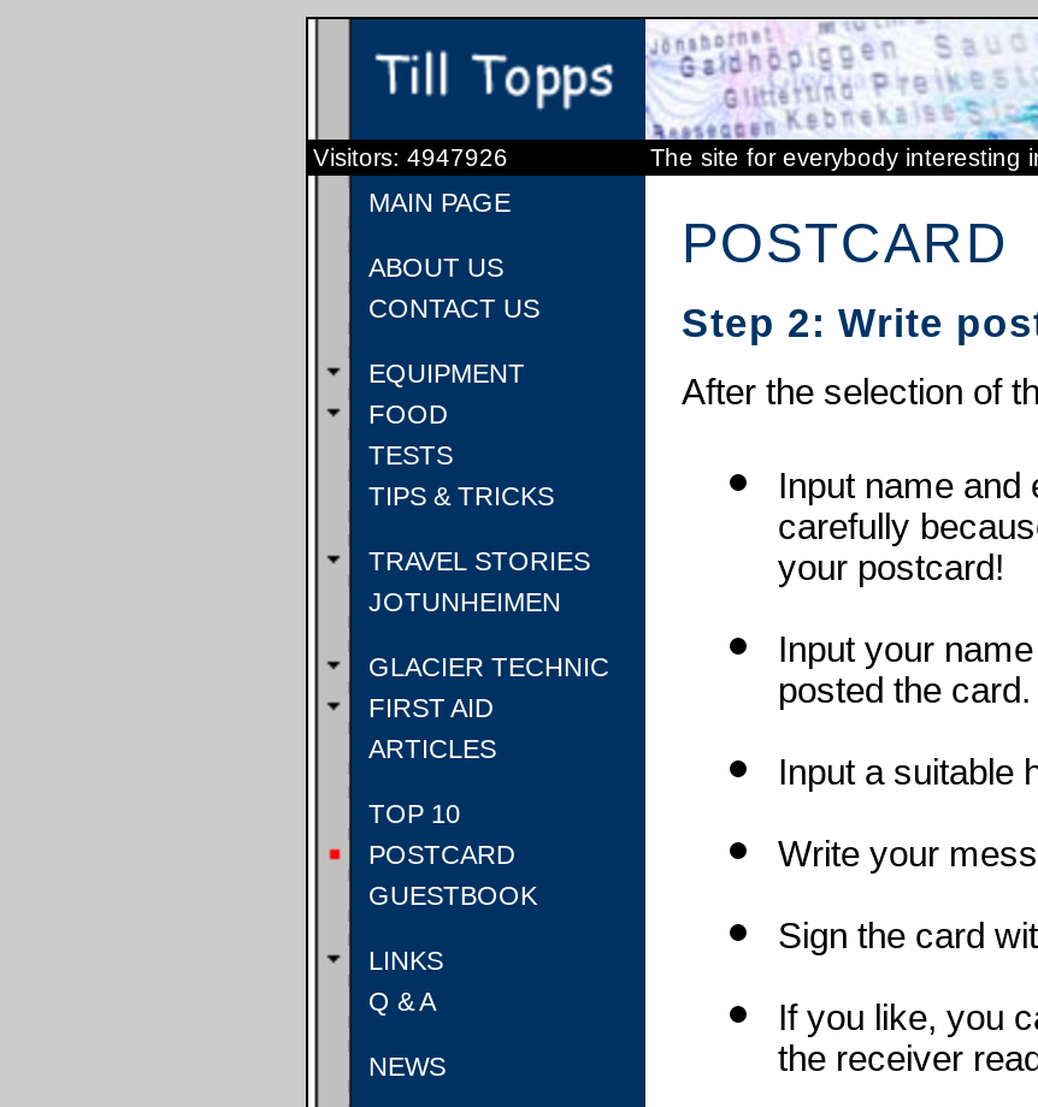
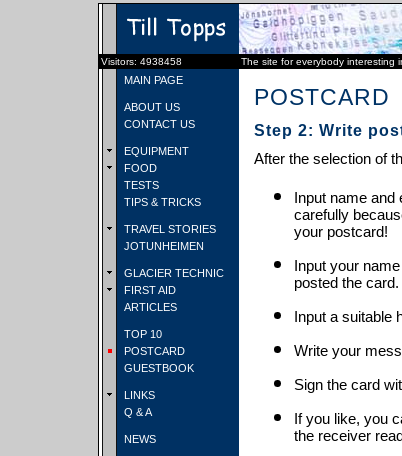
- Visitors: 4947926
+ Visitors: 4938458
